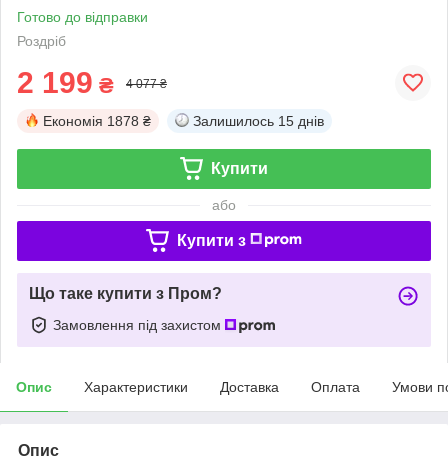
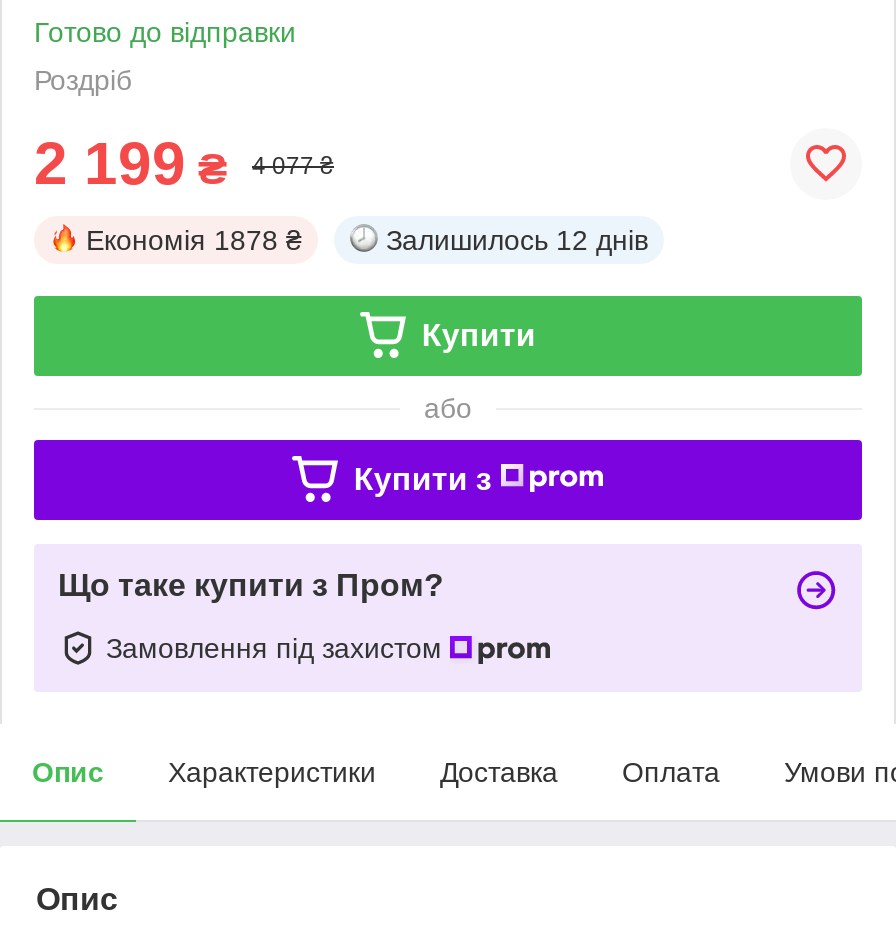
- Залишилось 15 днів
+ Залишилось 12 днів
